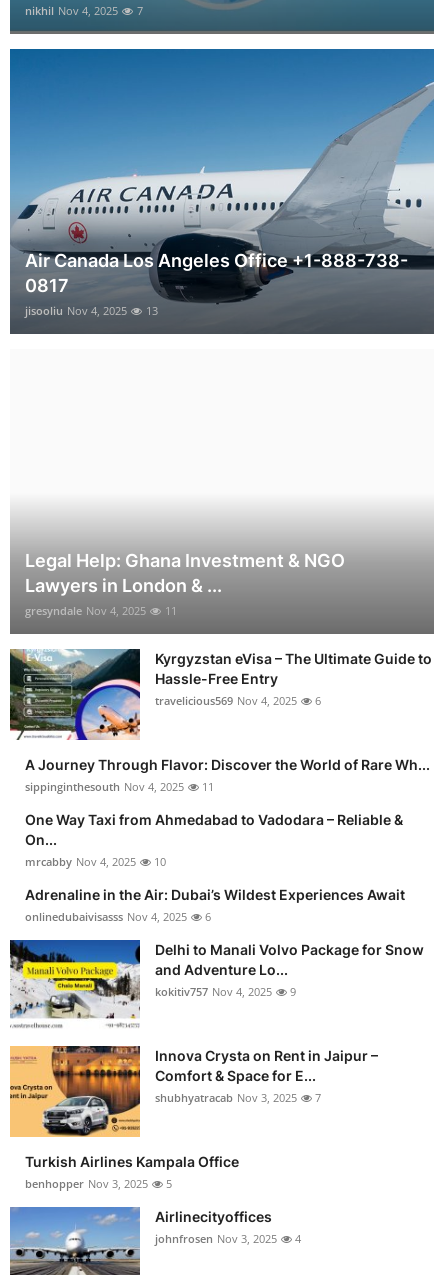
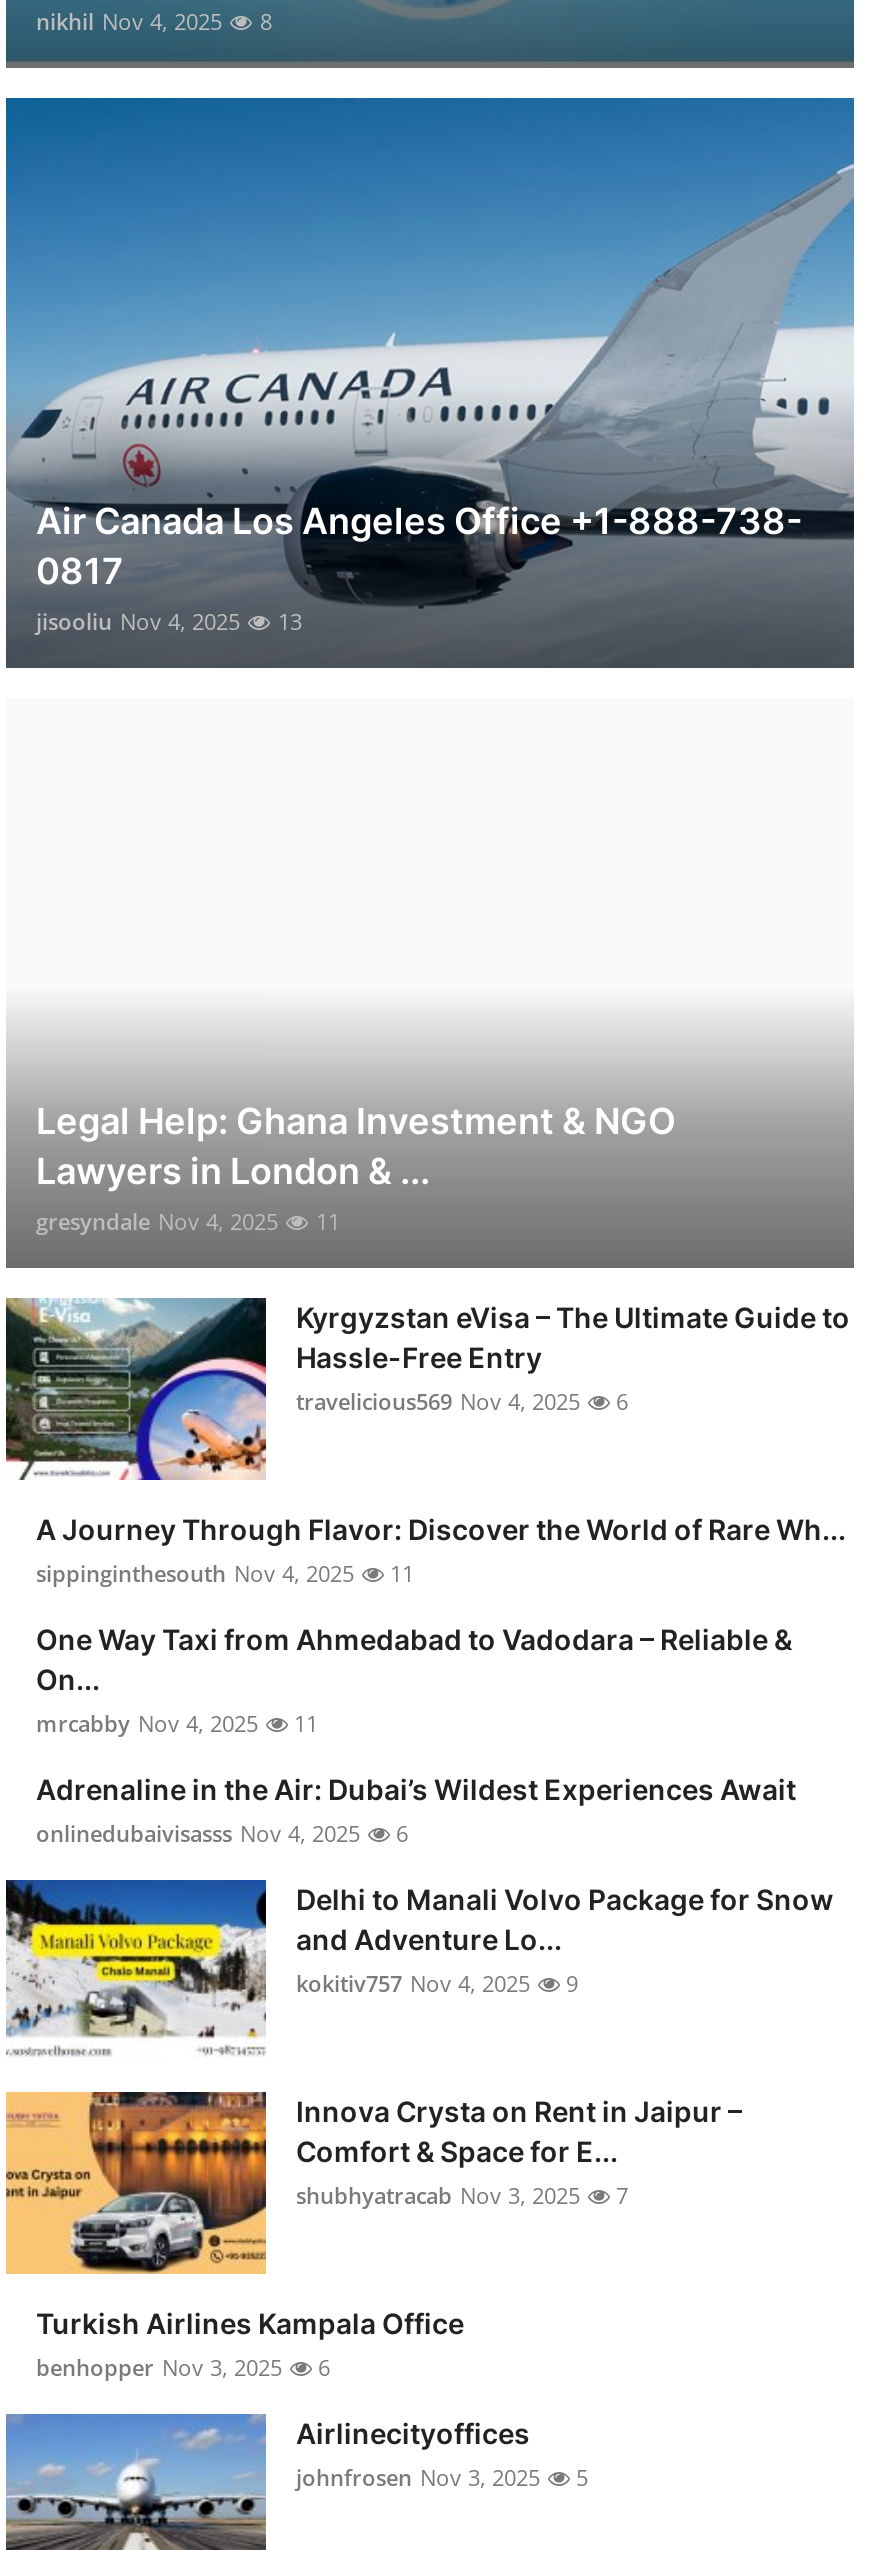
- nikhil Nov 4, 2025 7
+ nikhil Nov 4, 2025 8

- mrcabby Nov 4, 2025 10
+ mrcabby Nov 4, 2025 11

- benhopper Nov 3, 2025 5
+ benhopper Nov 3, 2025 6

- johnfrosen Nov 3, 2025 4
+ johnfrosen Nov 3, 2025 5
